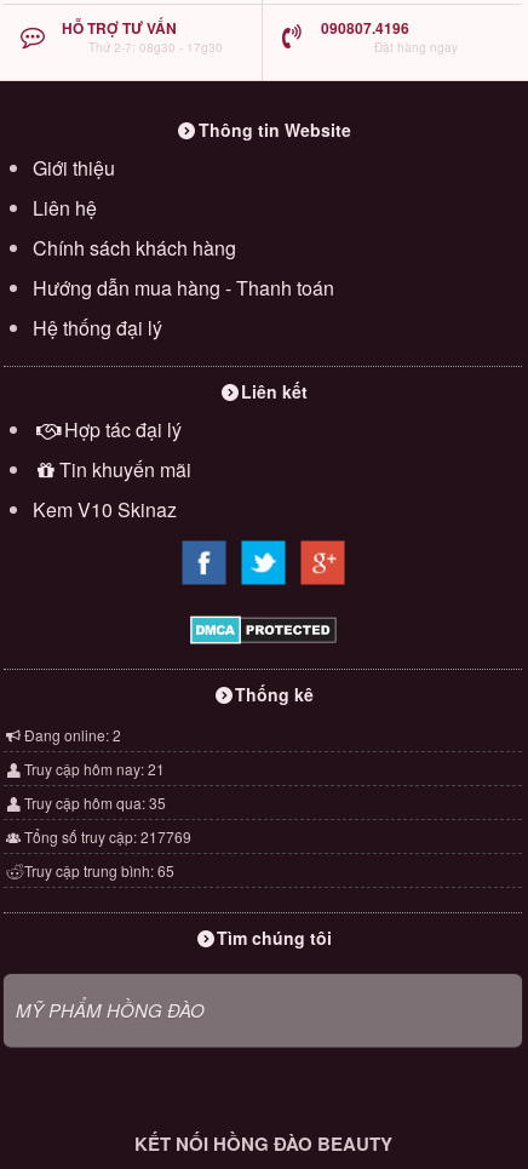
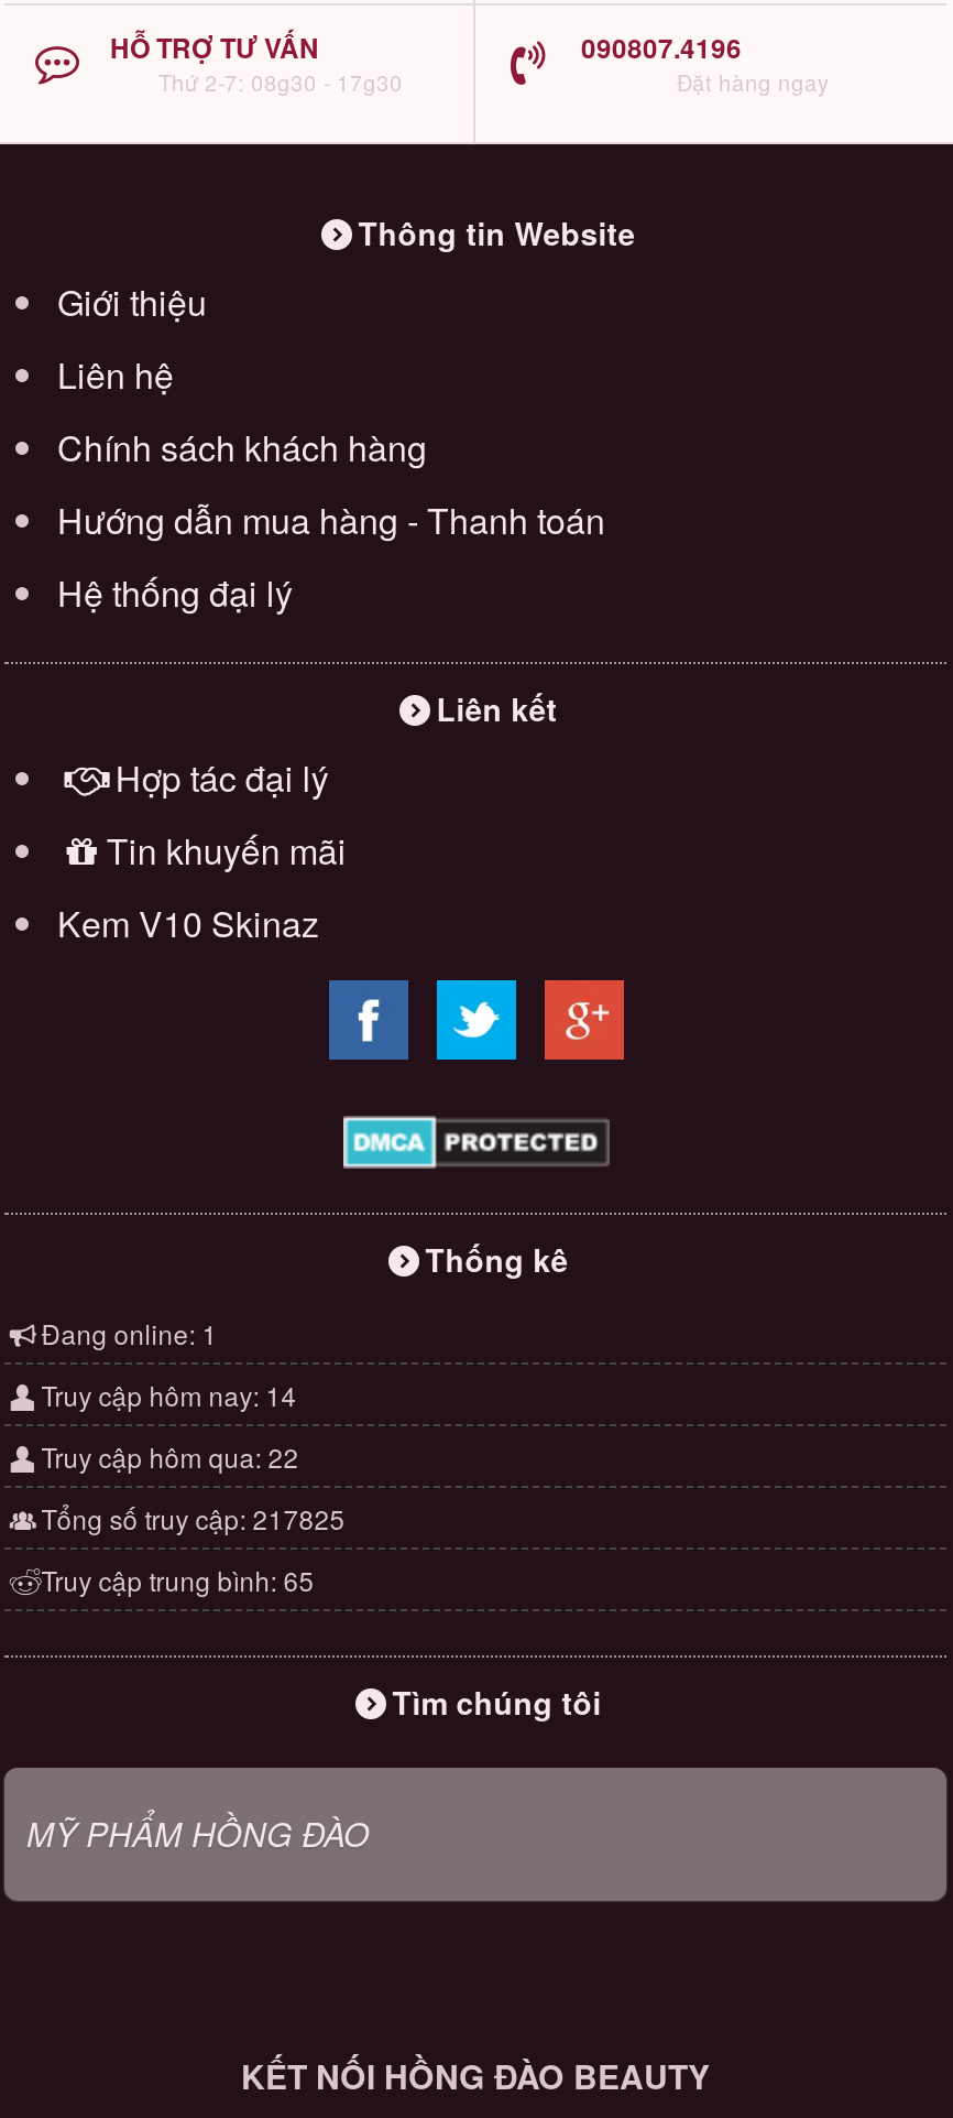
- Đang online: 2
+ Đang online: 1

- Truy cập hôm nay: 21
+ Truy cập hôm nay: 14

- Truy cập hôm qua: 35
+ Truy cập hôm qua: 22

- Tổng số truy cập: 217769
+ Tổng số truy cập: 217825
